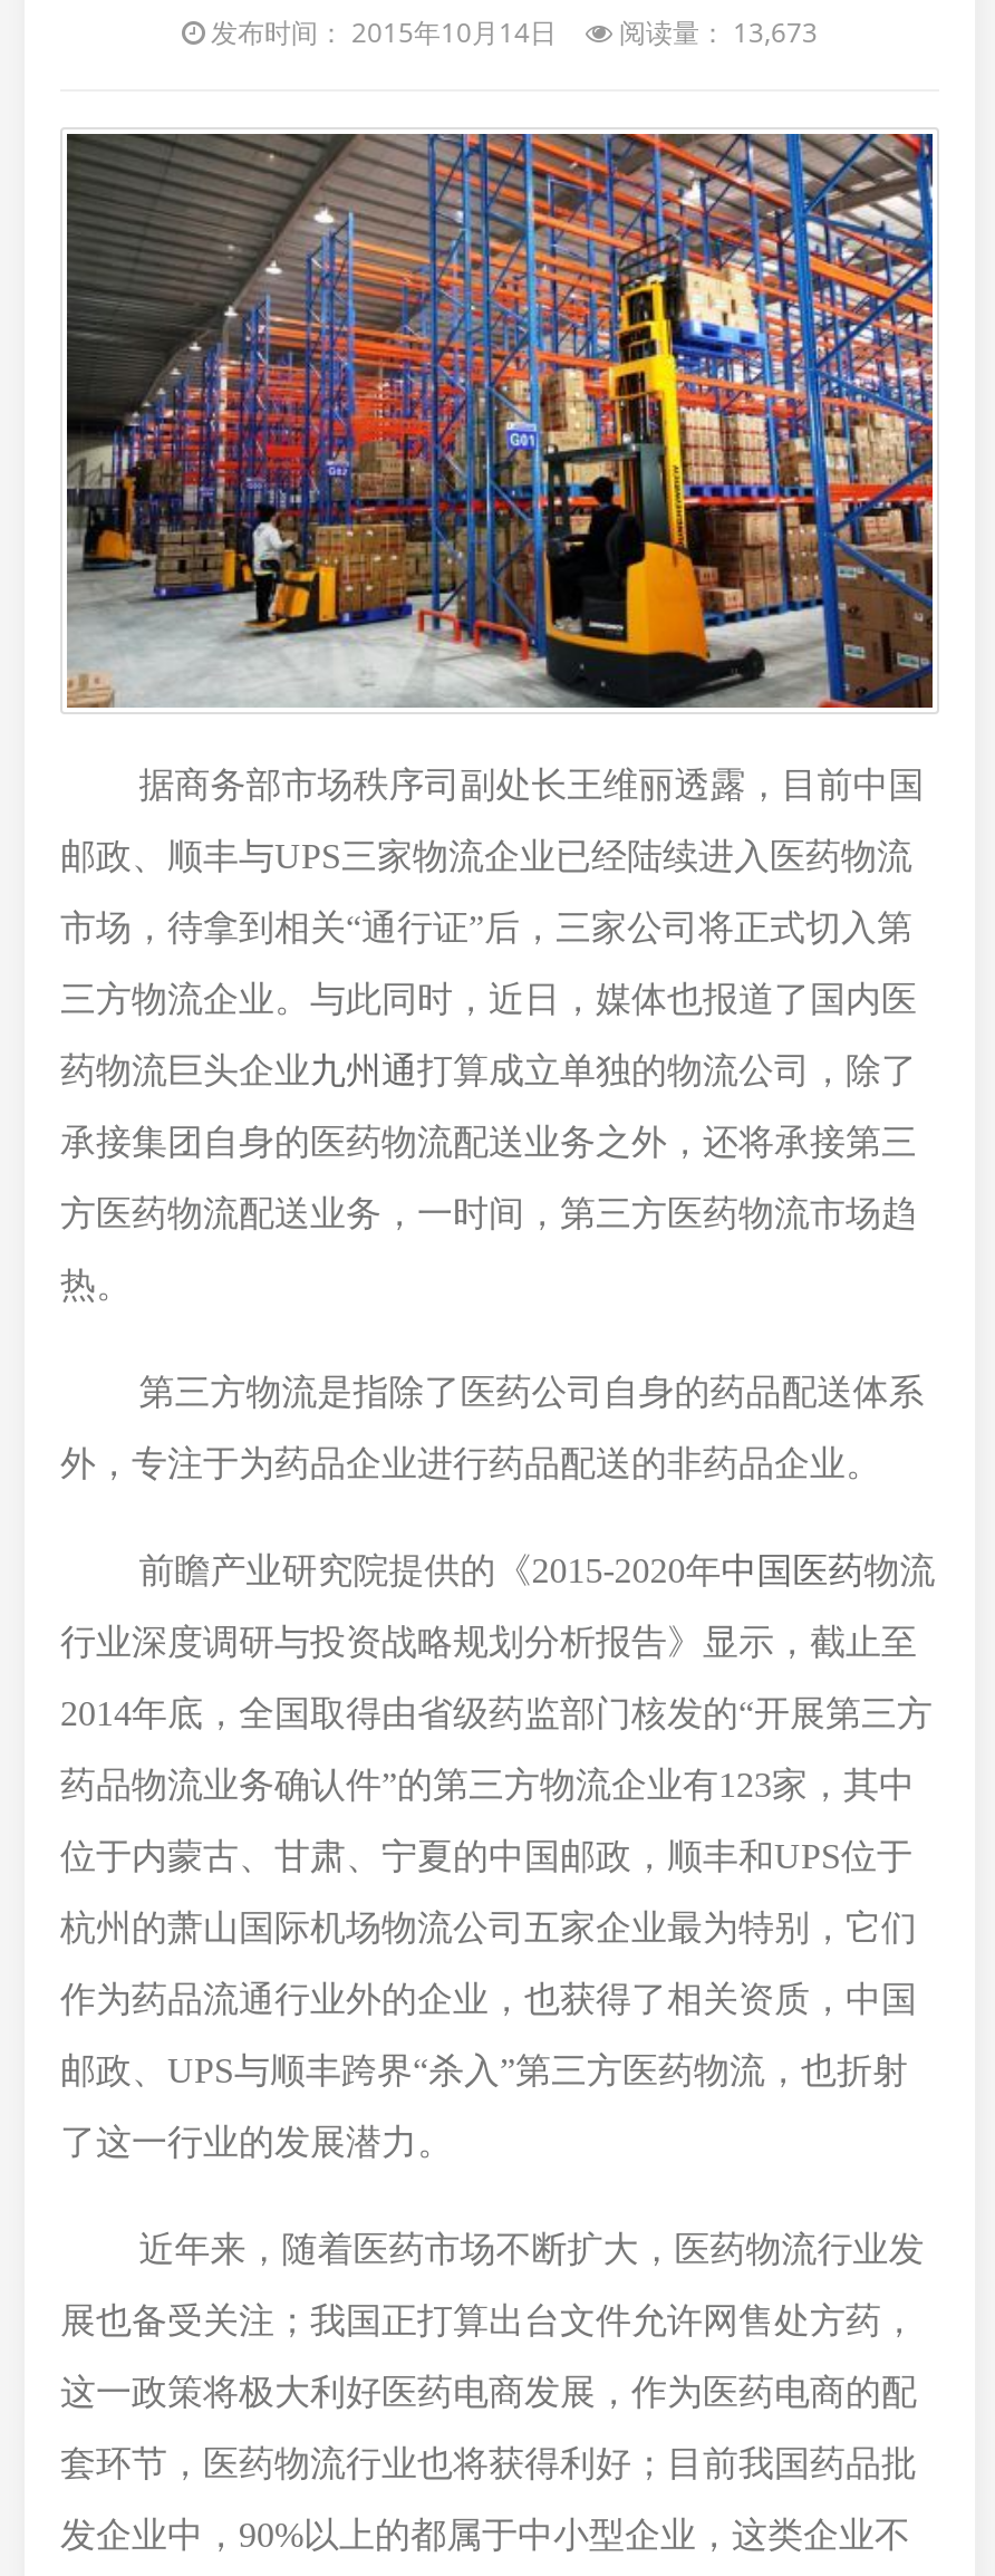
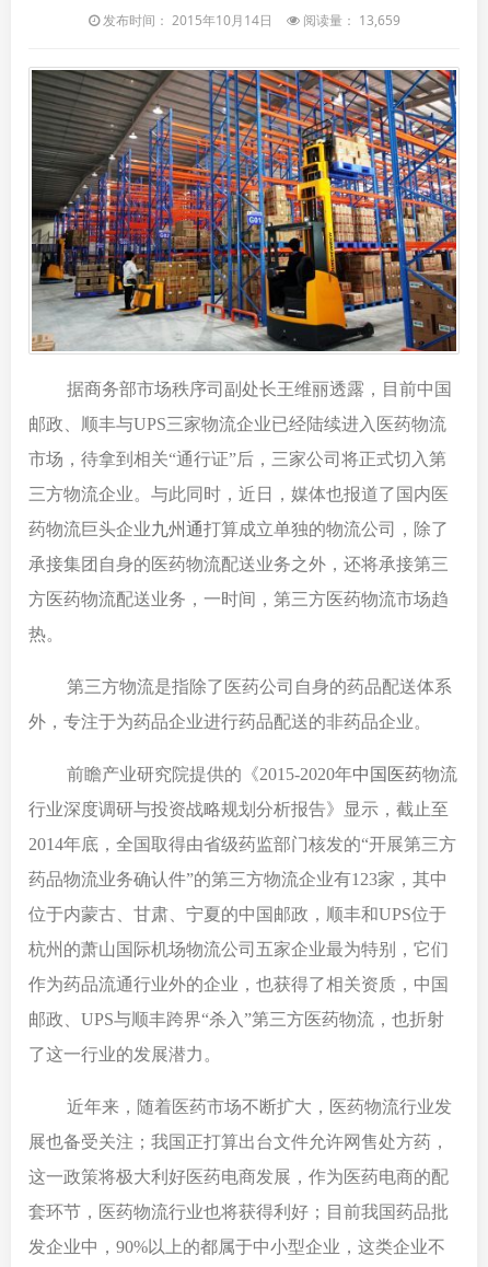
- 发布时间： 2015年10月14日 阅读量： 13,673
+ 发布时间： 2015年10月14日 阅读量： 13,659
